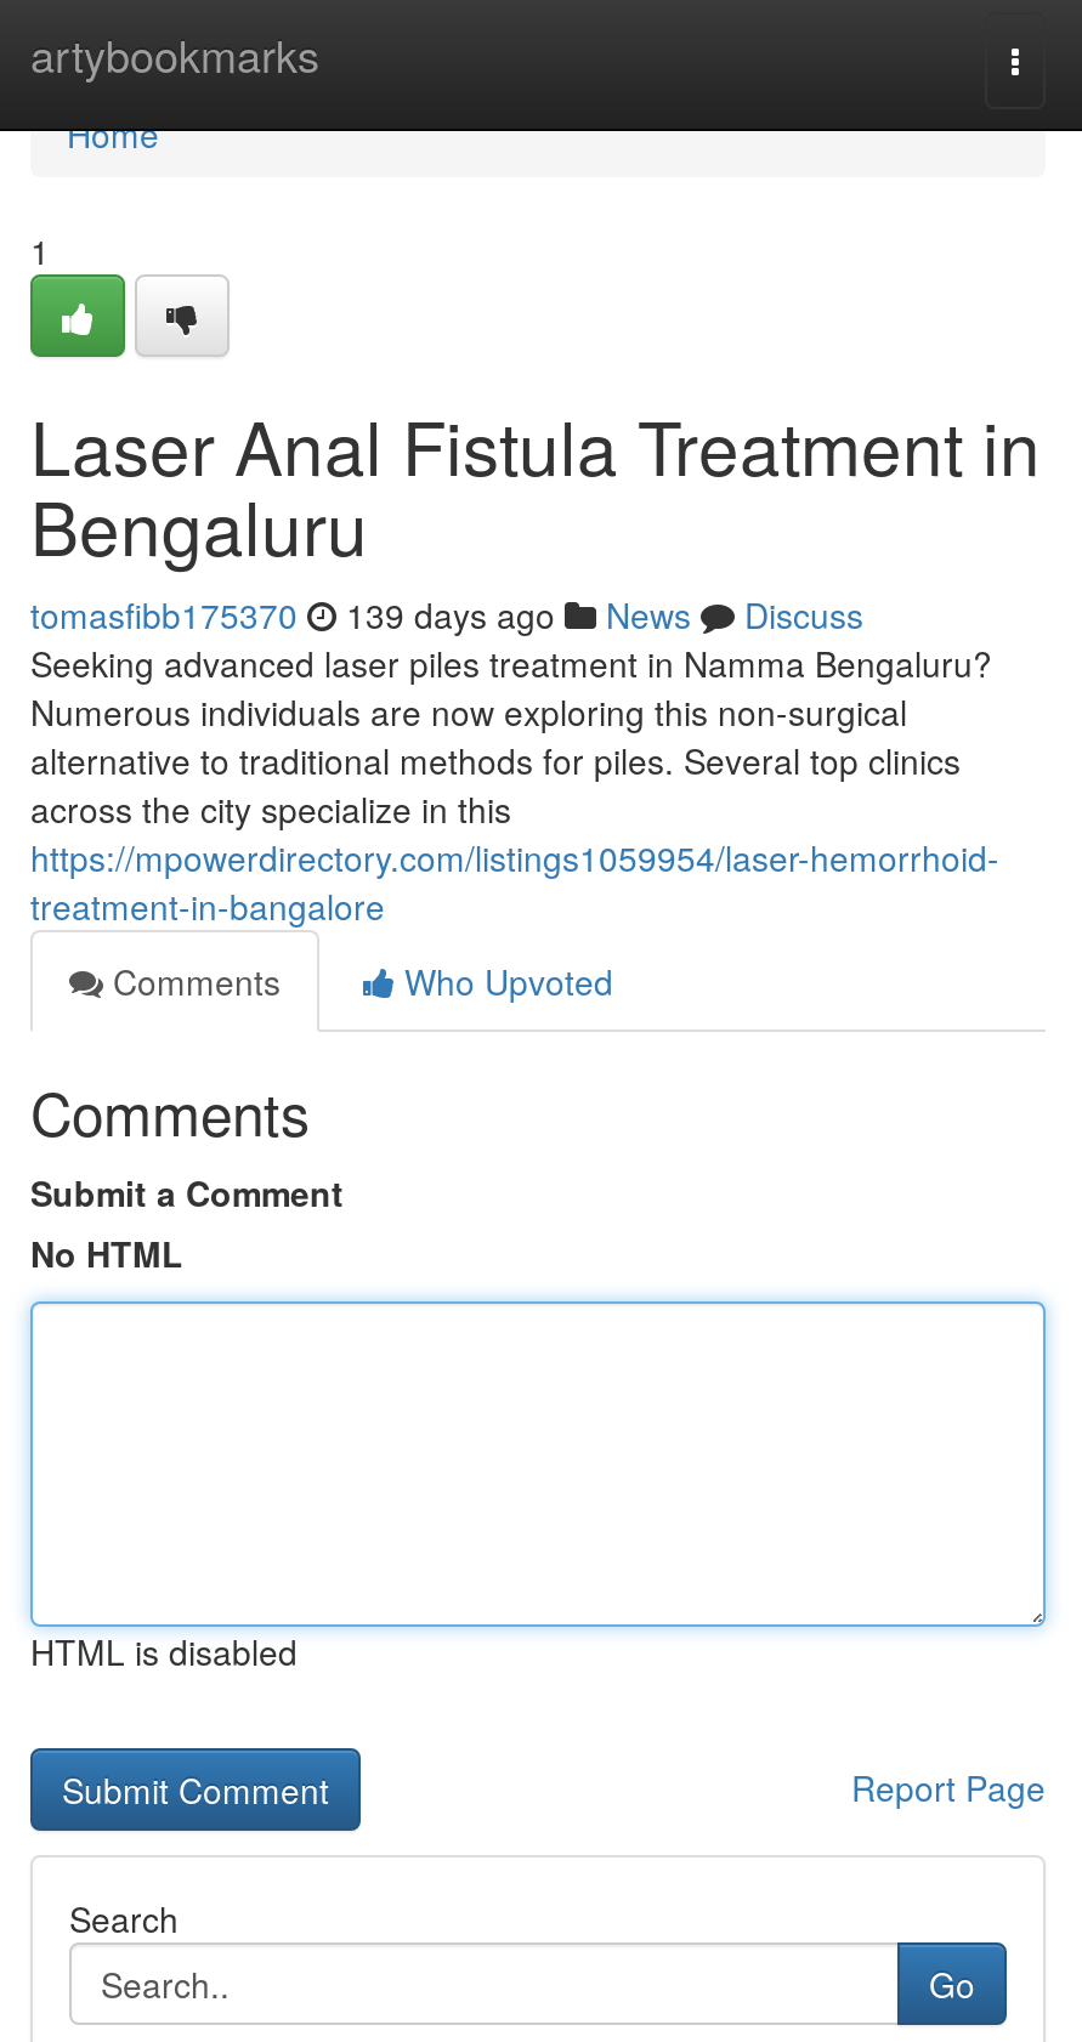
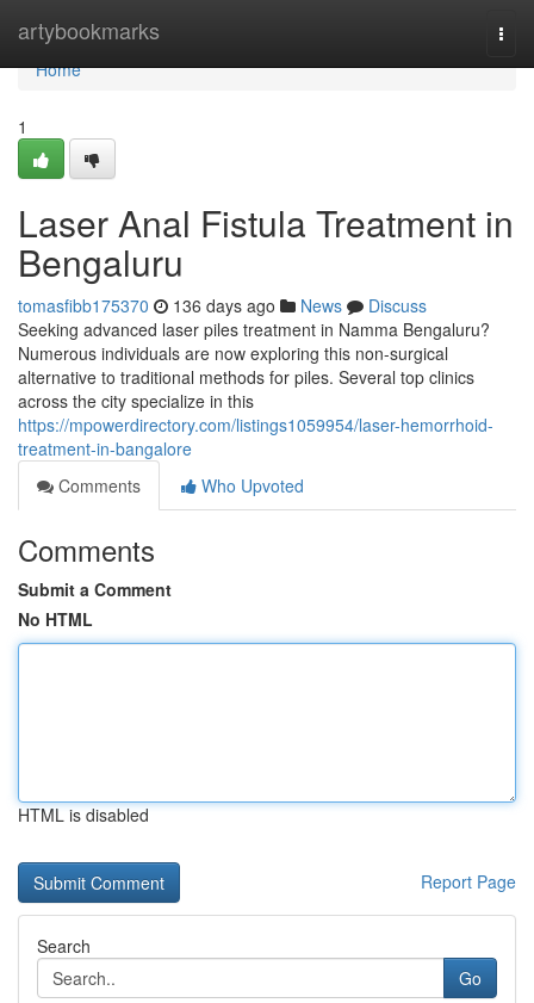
- tomasfibb175370 139 days ago News Discuss
+ tomasfibb175370 136 days ago News Discuss
